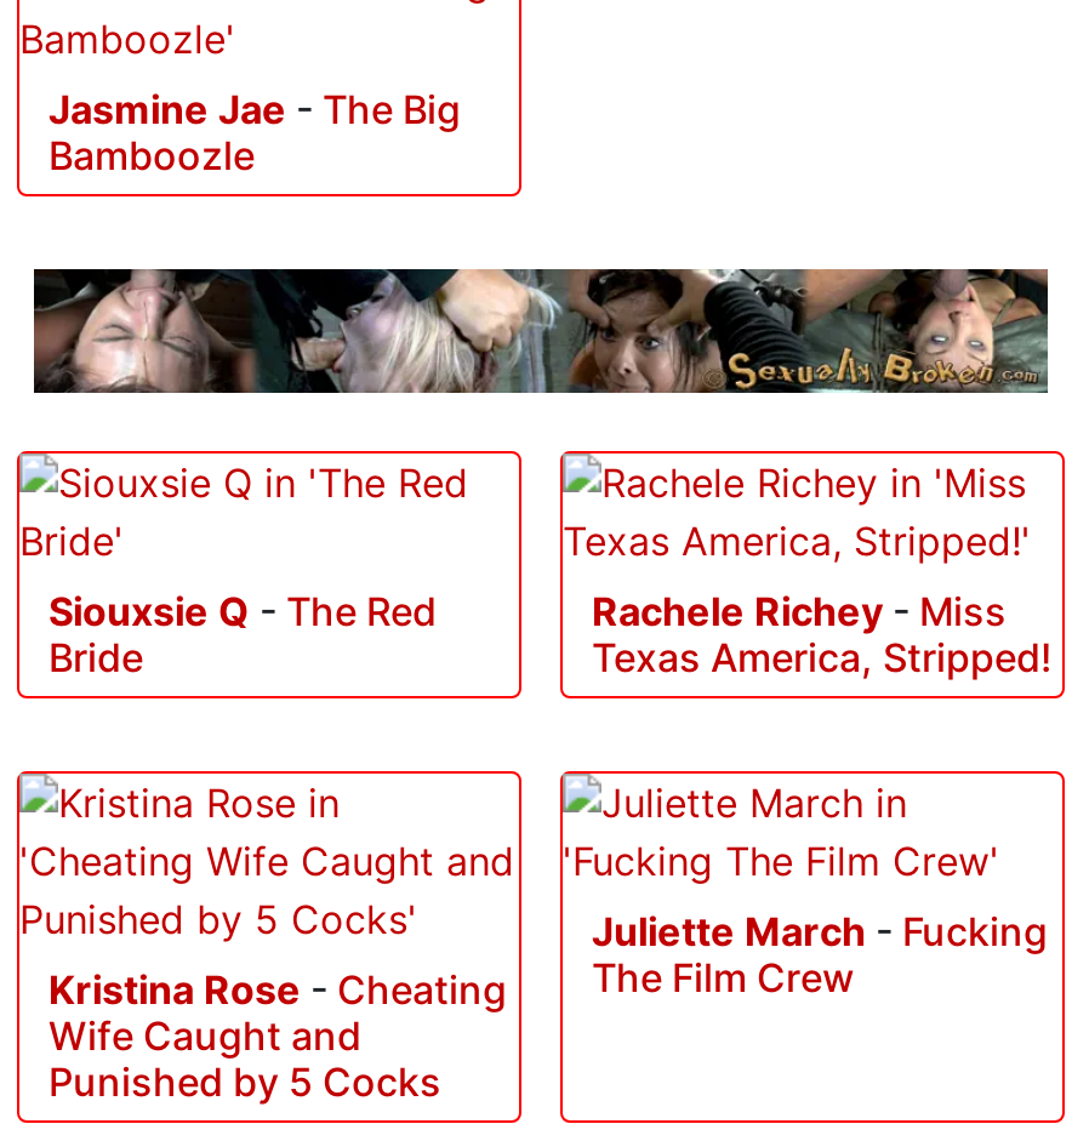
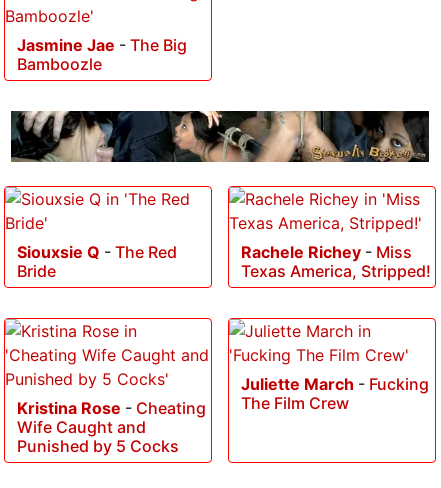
- [image]
+ [image]
